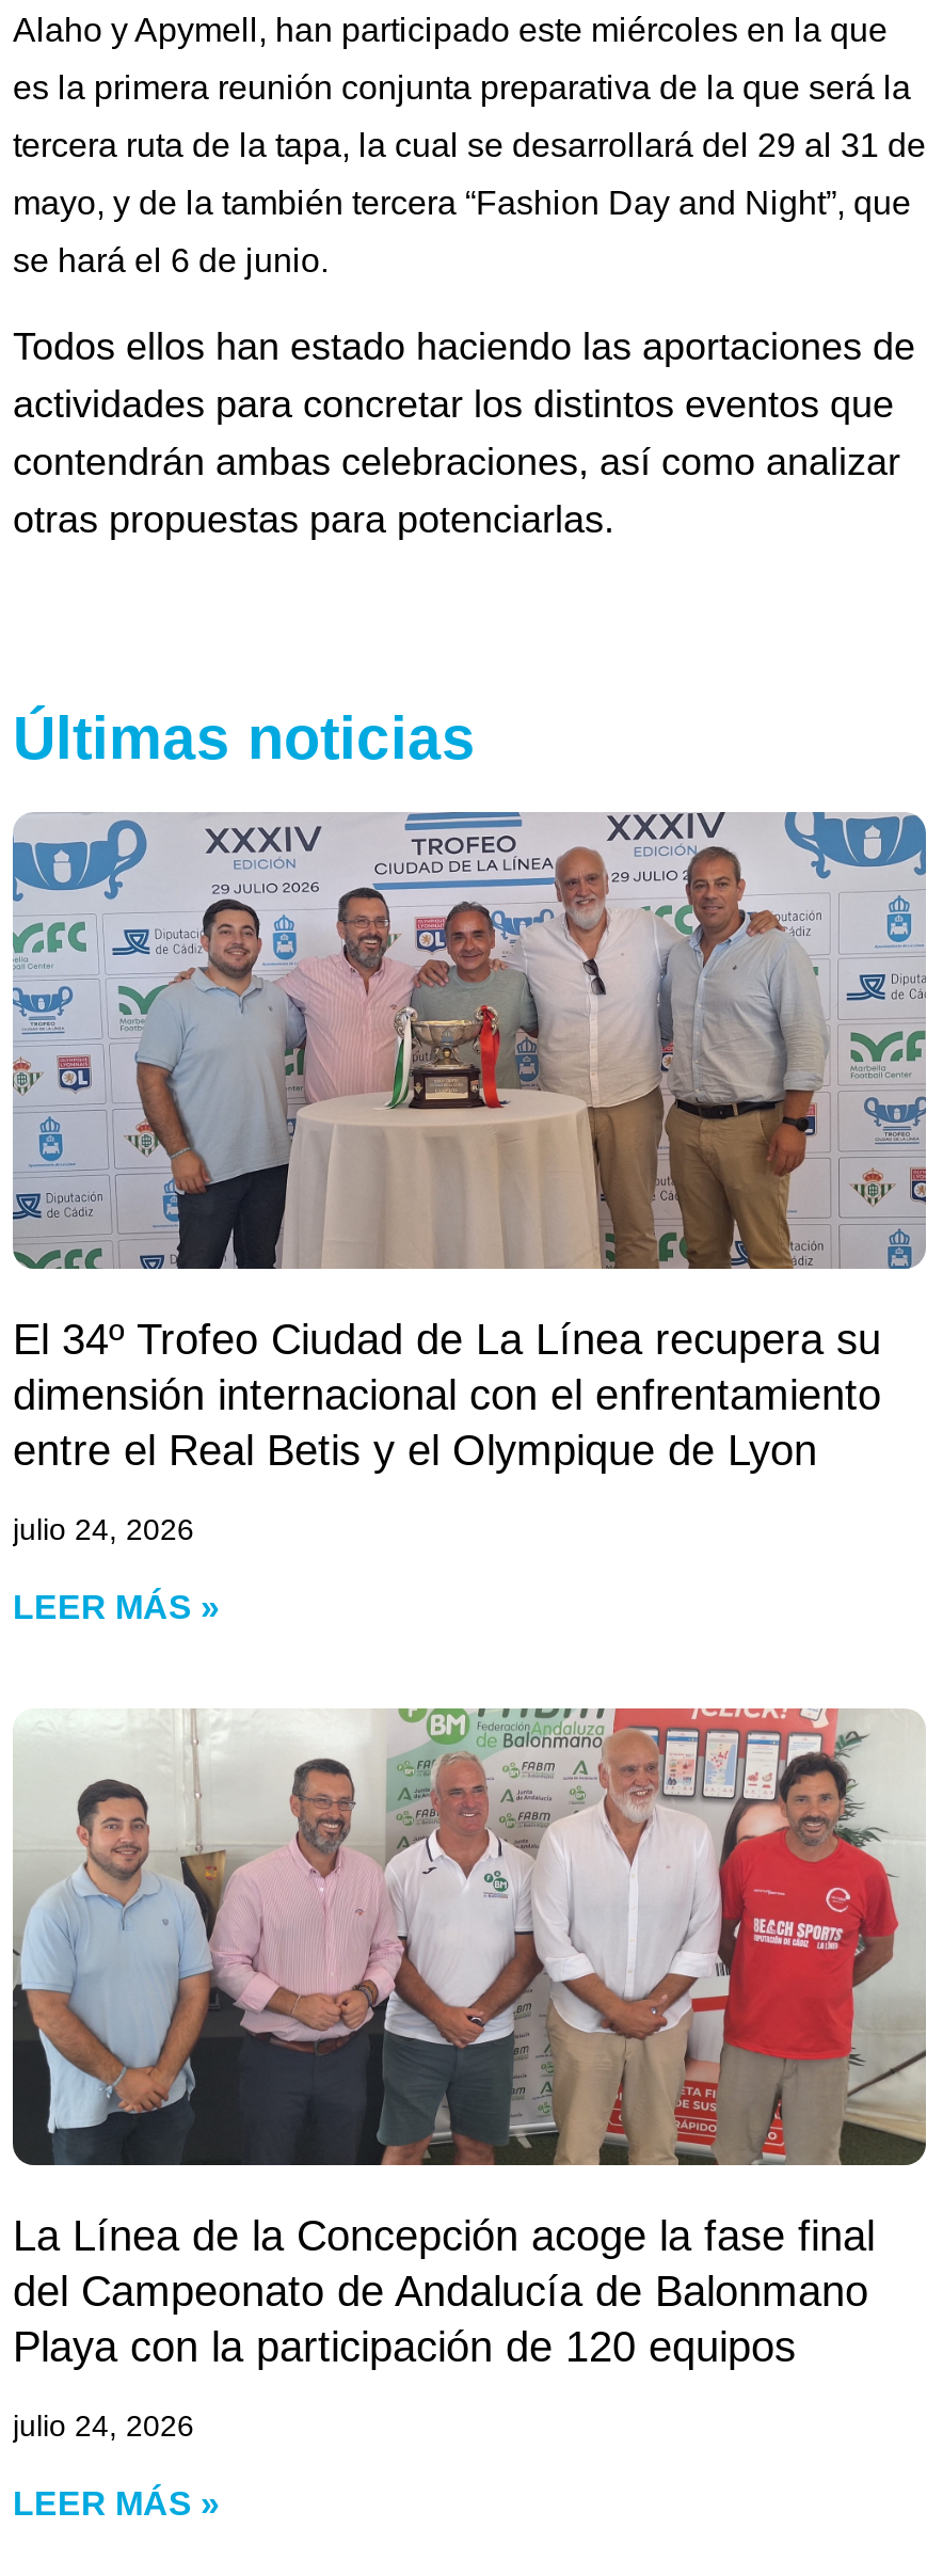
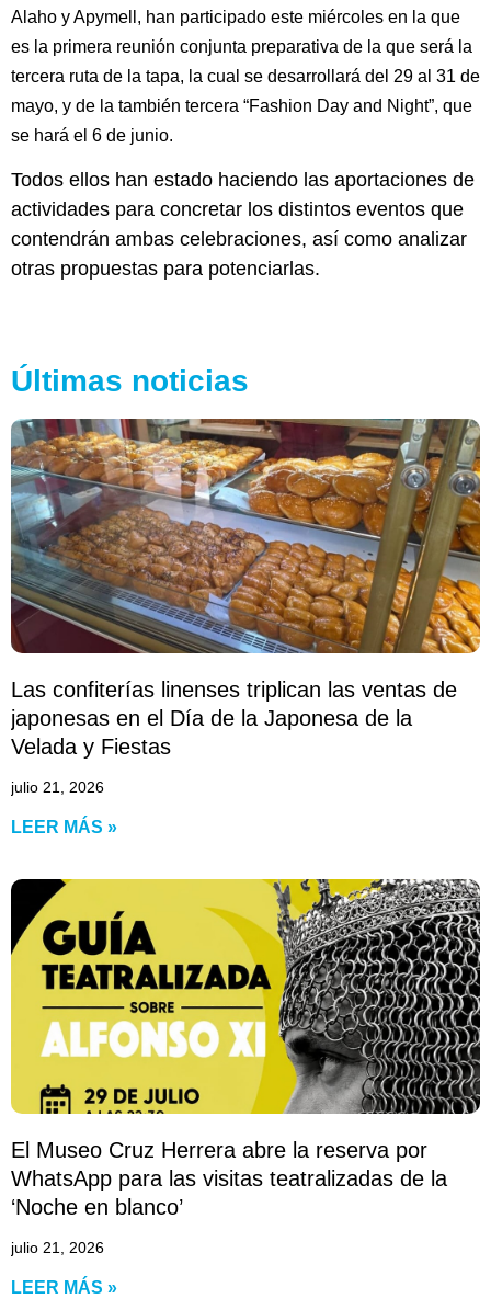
- [image]
- El 34º Trofeo Ciudad de La Línea recupera su
- dimensión internacional con el enfrentamiento
- entre el Real Betis y el Olympique de Lyon
+ [image]
+ Las confiterías linenses triplican las ventas de
+ japonesas en el Día de la Japonesa de la
+ Velada y Fiestas

- julio 24, 2026
+ julio 21, 2026

- [image]
- La Línea de la Concepción acoge la fase final
- del Campeonato de Andalucía de Balonmano
- Playa con la participación de 120 equipos
+ [image]
+ El Museo Cruz Herrera abre la reserva por
+ WhatsApp para las visitas teatralizadas de la
+ ‘Noche en blanco’

- julio 24, 2026
+ julio 21, 2026
